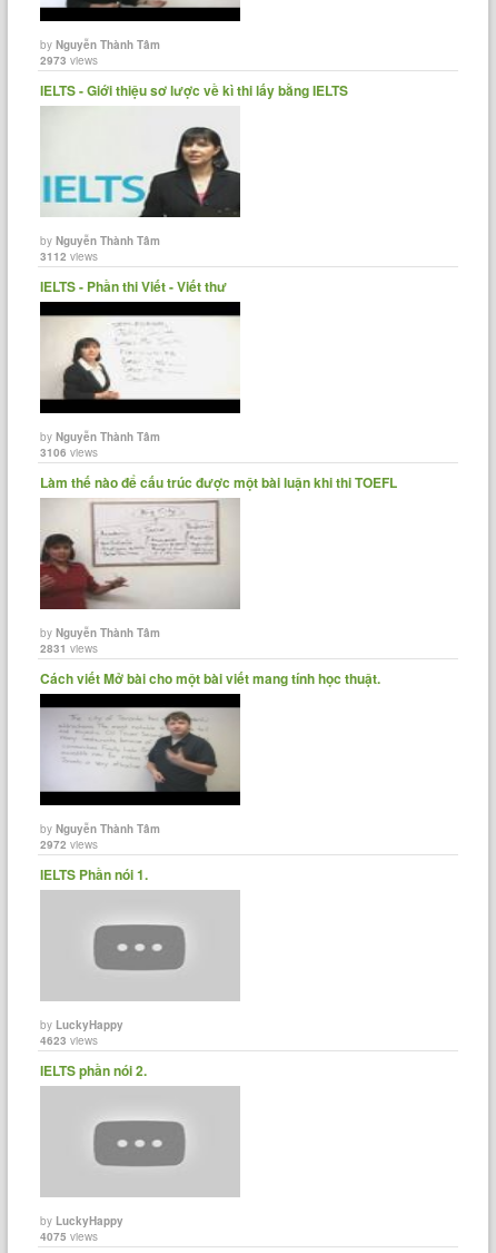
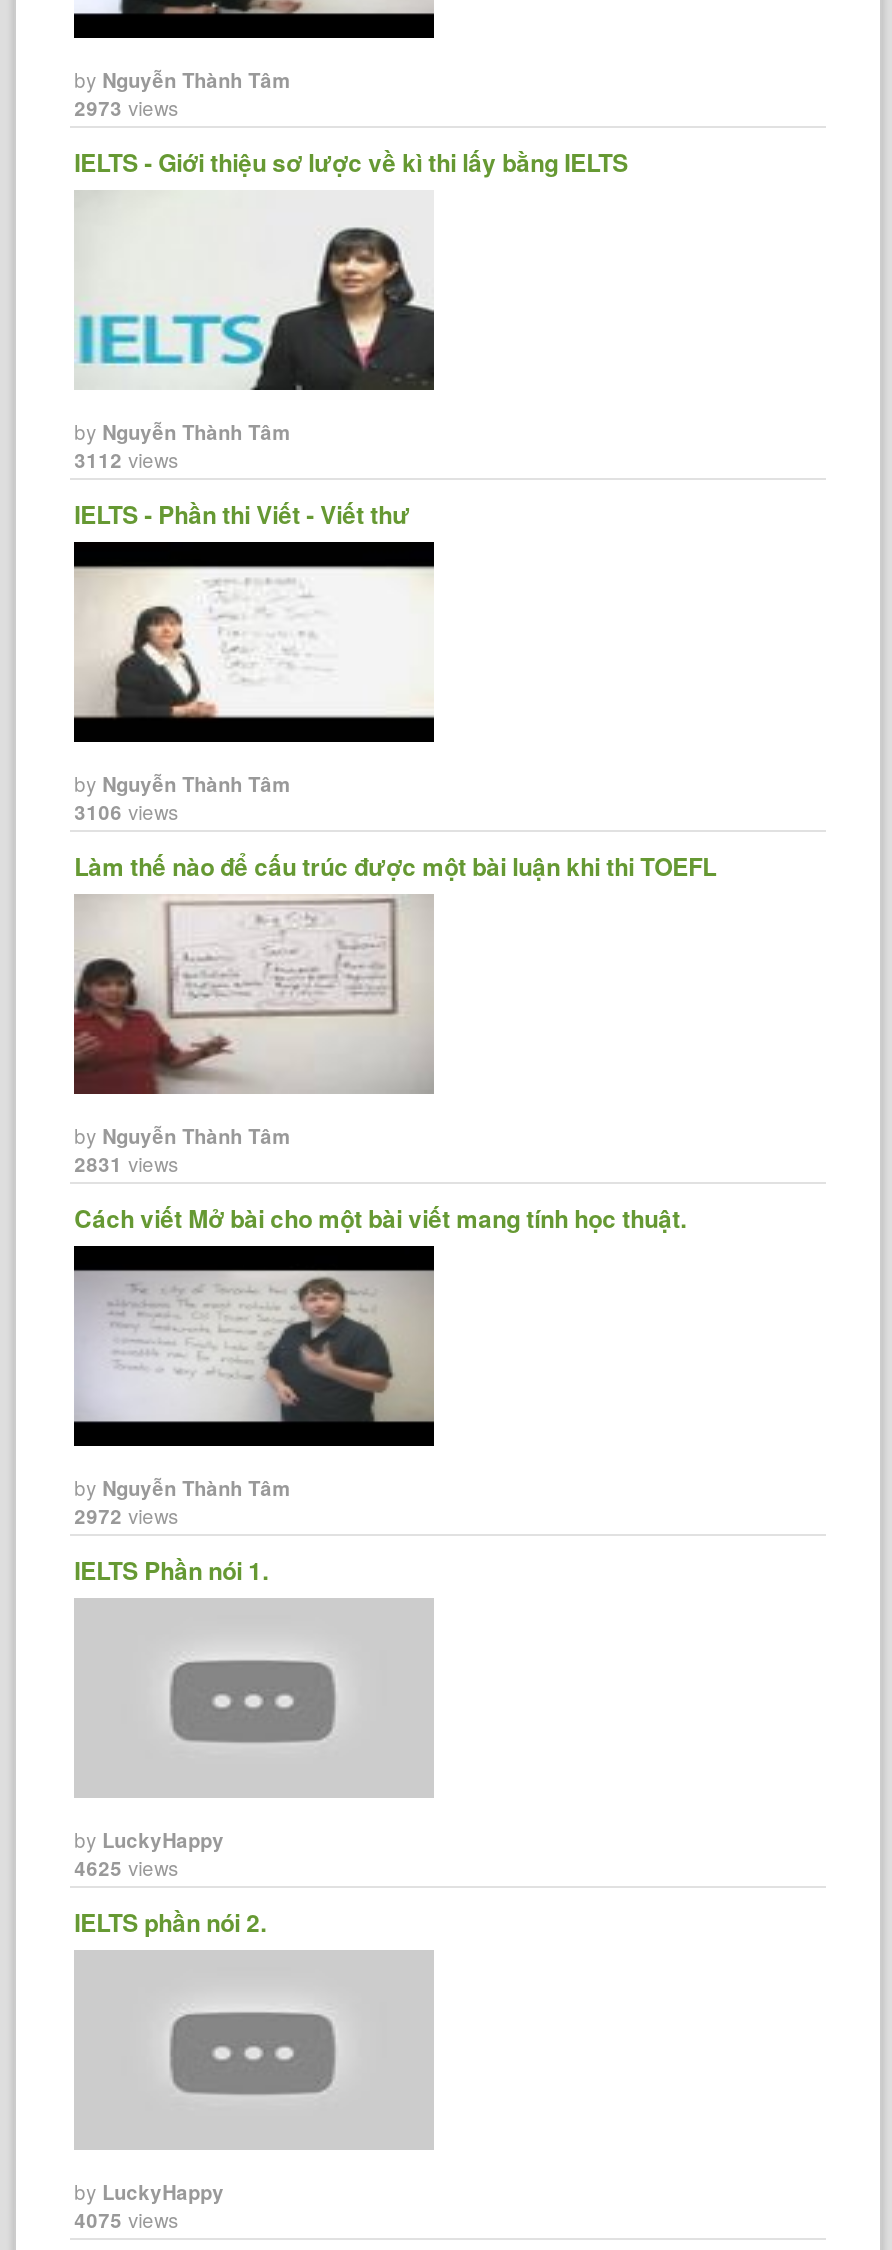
- 4623 views
+ 4625 views
